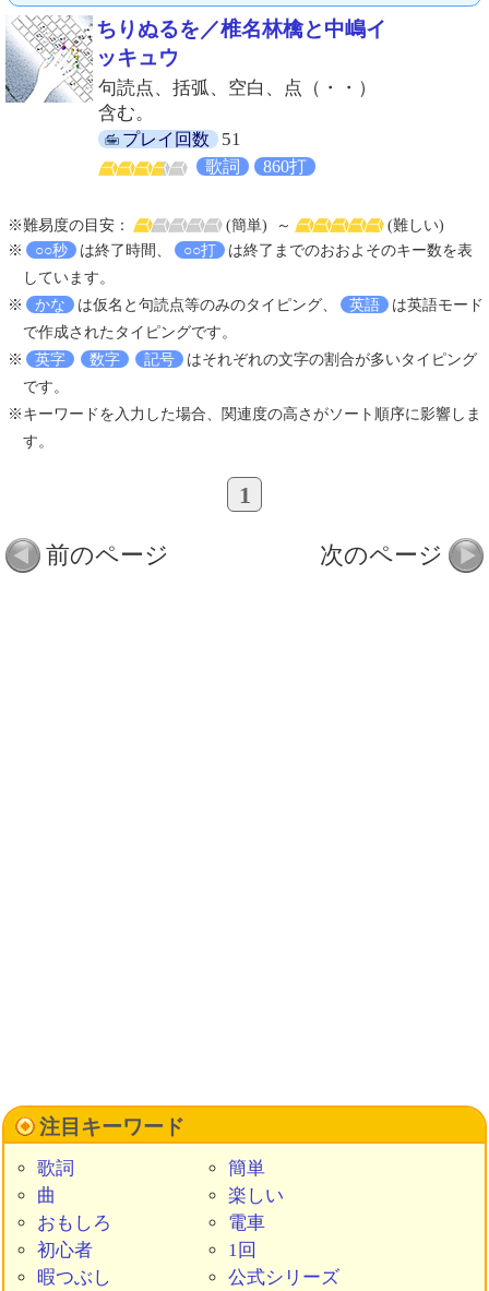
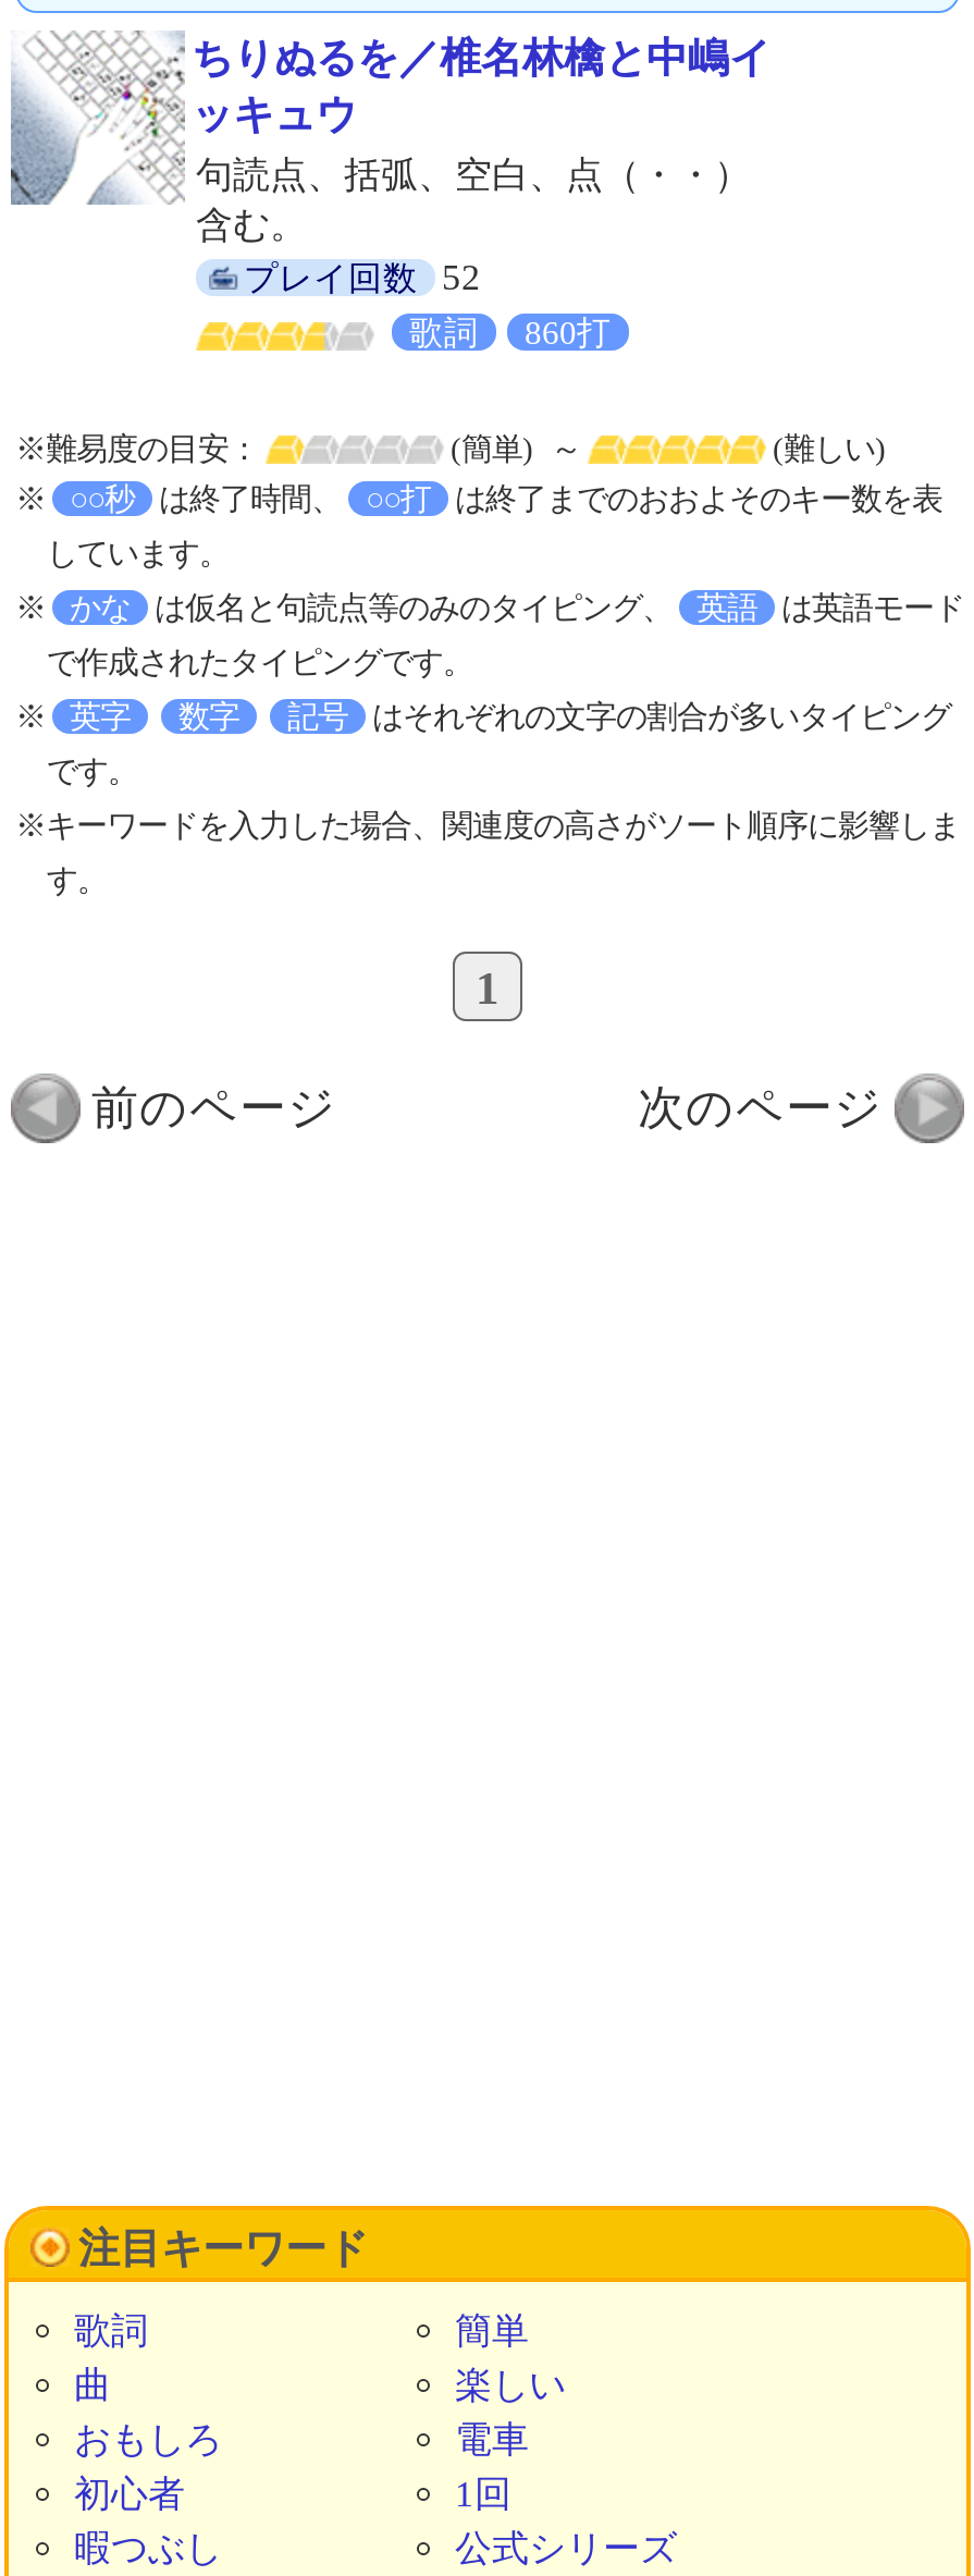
- プレイ回数 51
+ プレイ回数 52
